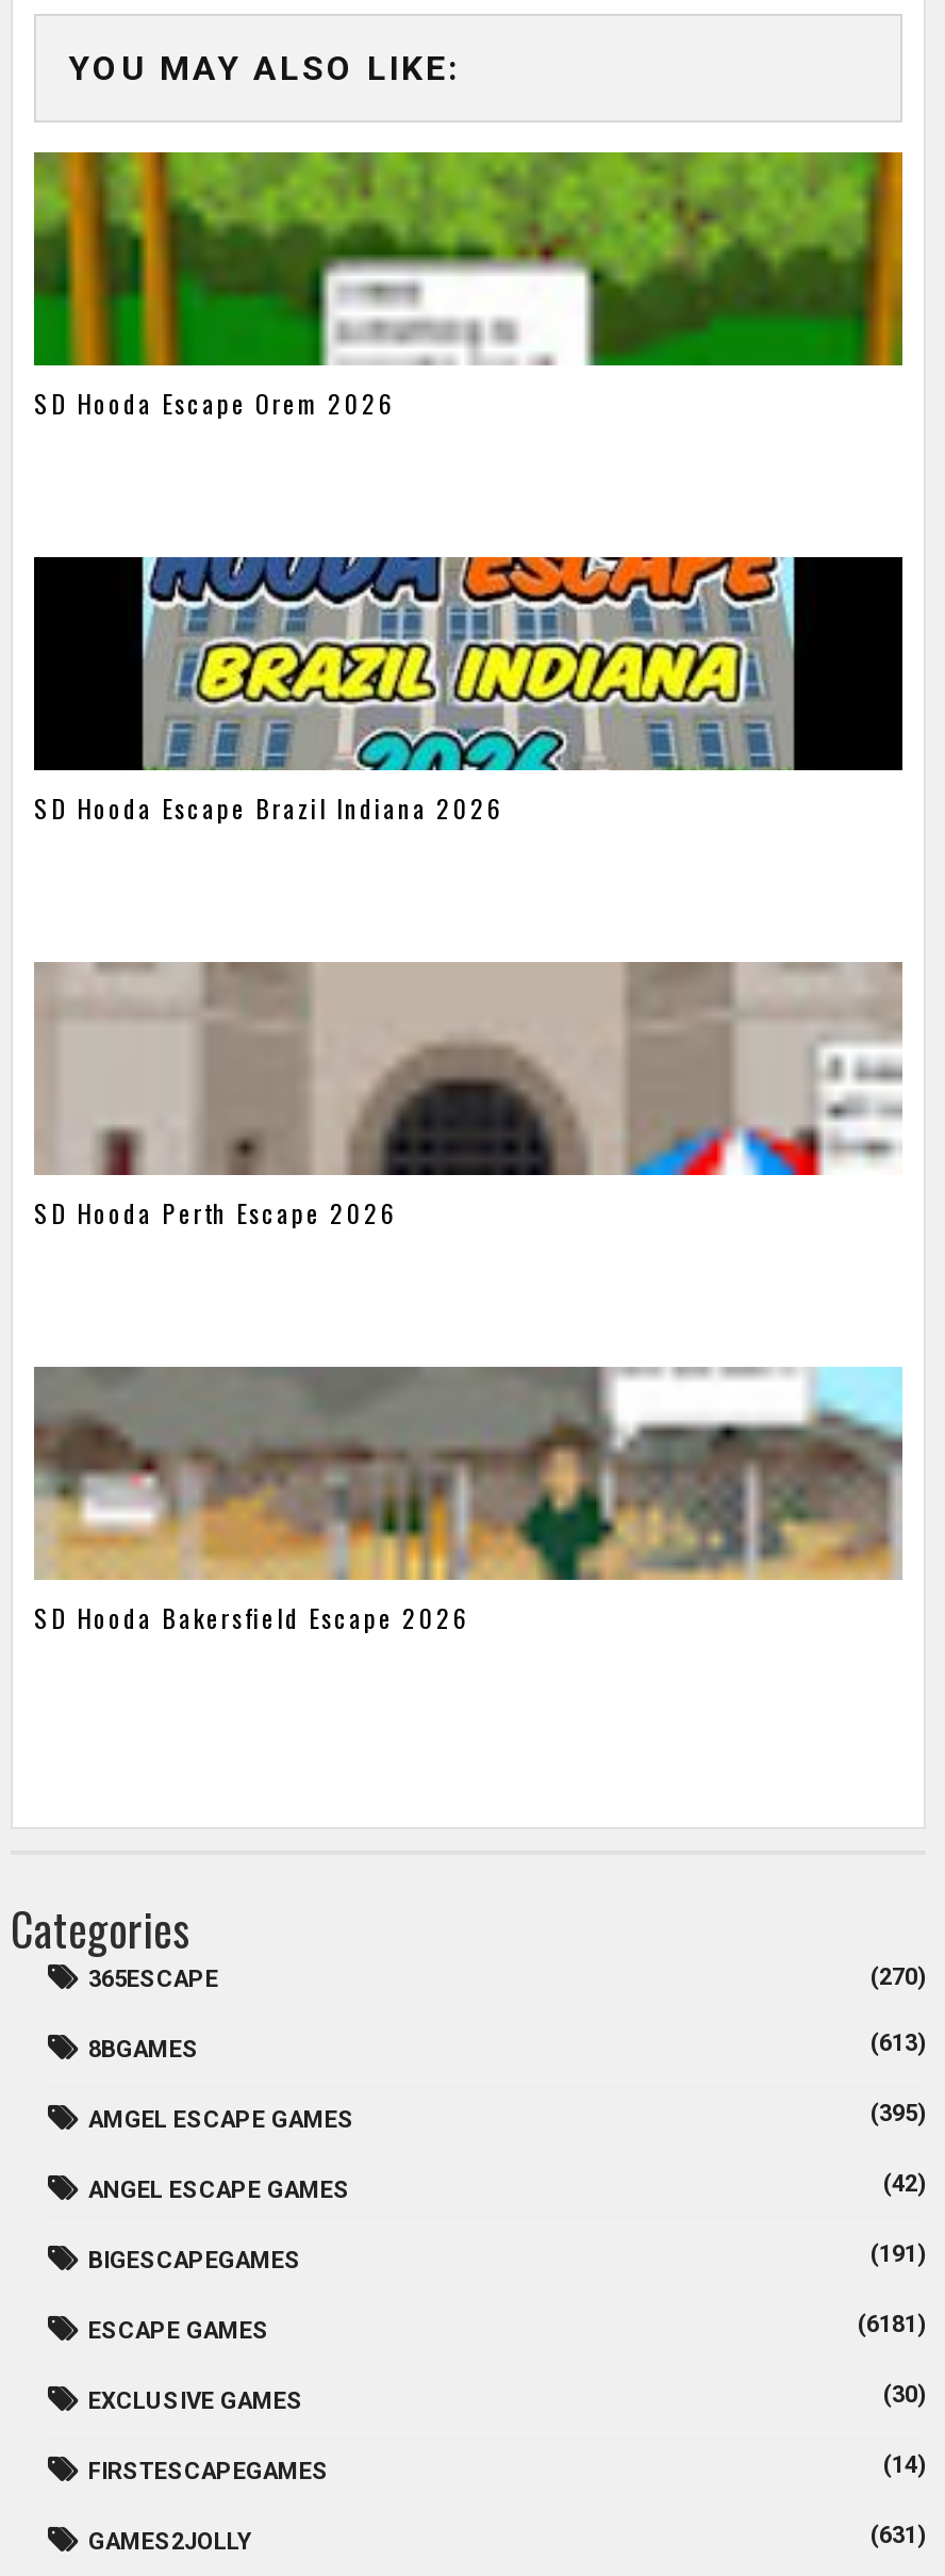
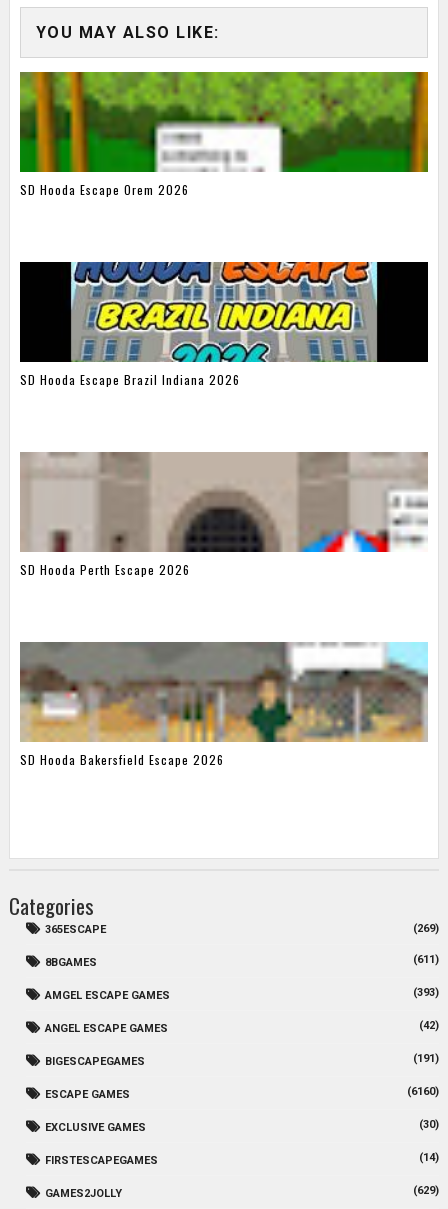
- (270)
+ (269)

- (613)
+ (611)

- (395)
+ (393)

- (6181)
+ (6160)

- (631)
+ (629)
